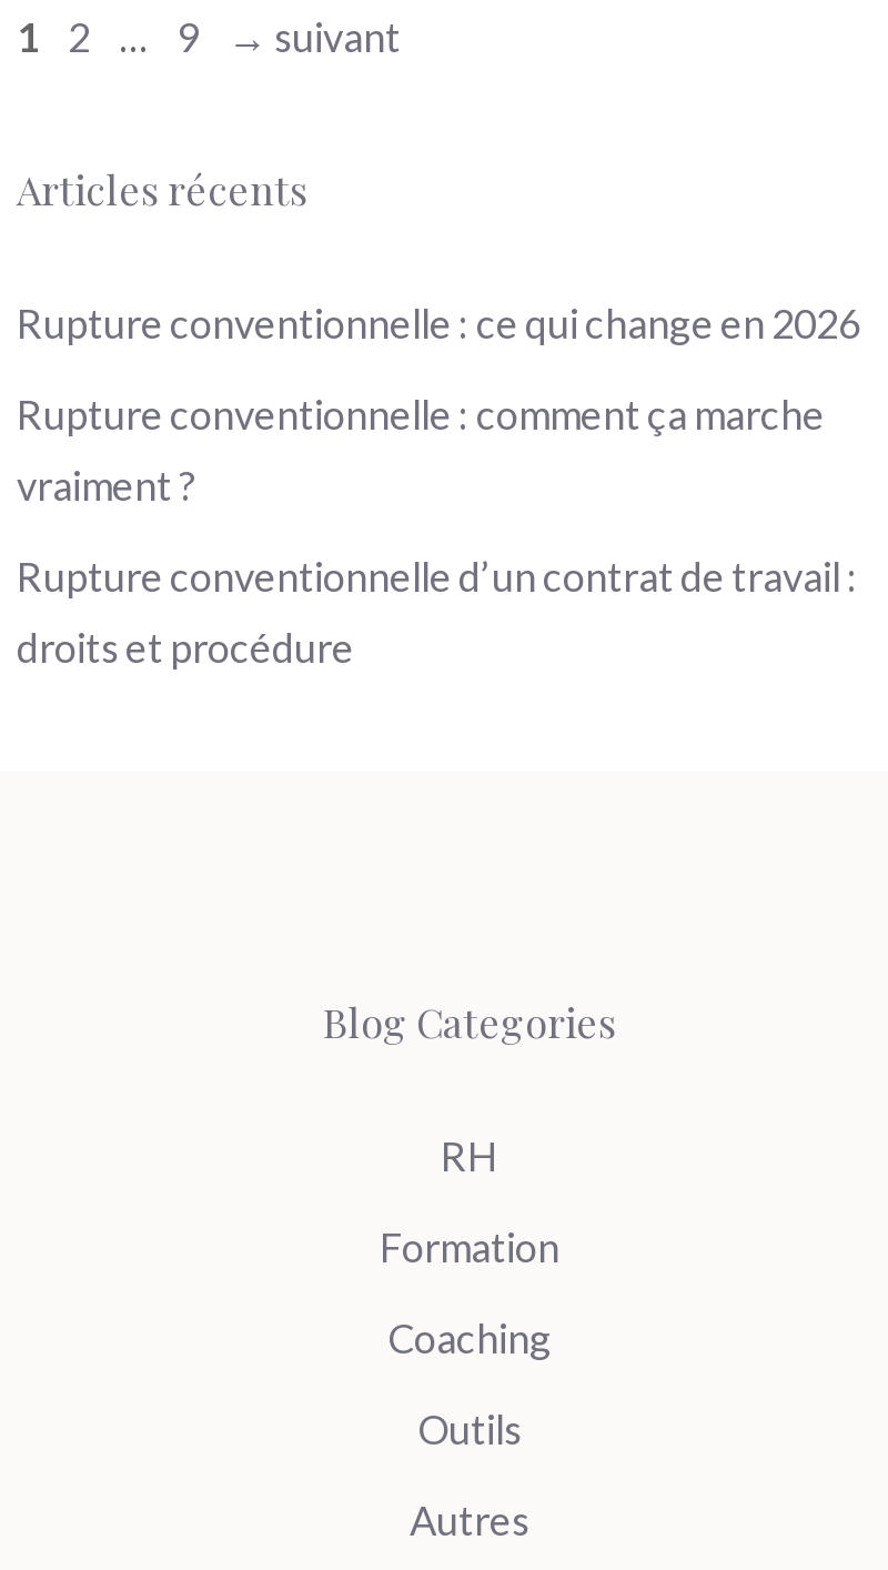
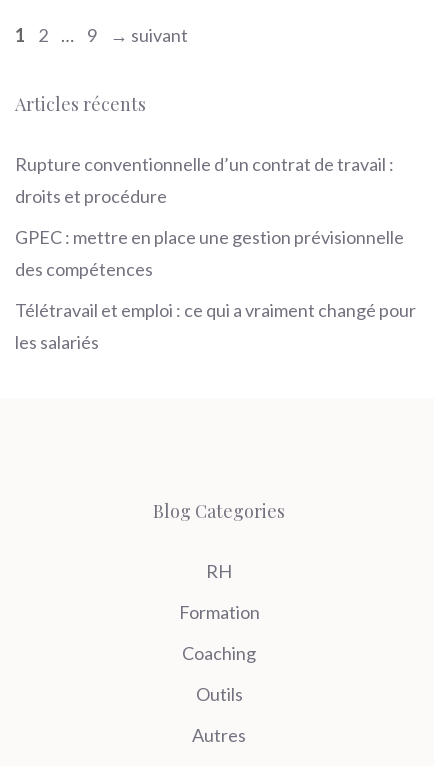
- Rupture conventionnelle : ce qui change en 2026
- Rupture conventionnelle : comment ça marche
- vraiment ?

moved up: Rupture conventionnelle d’un contrat de travail : | droits et procédure

+ GPEC : mettre en place une gestion prévisionnelle
+ des compétences
+ Télétravail et emploi : ce qui a vraiment changé pour
+ les salariés
